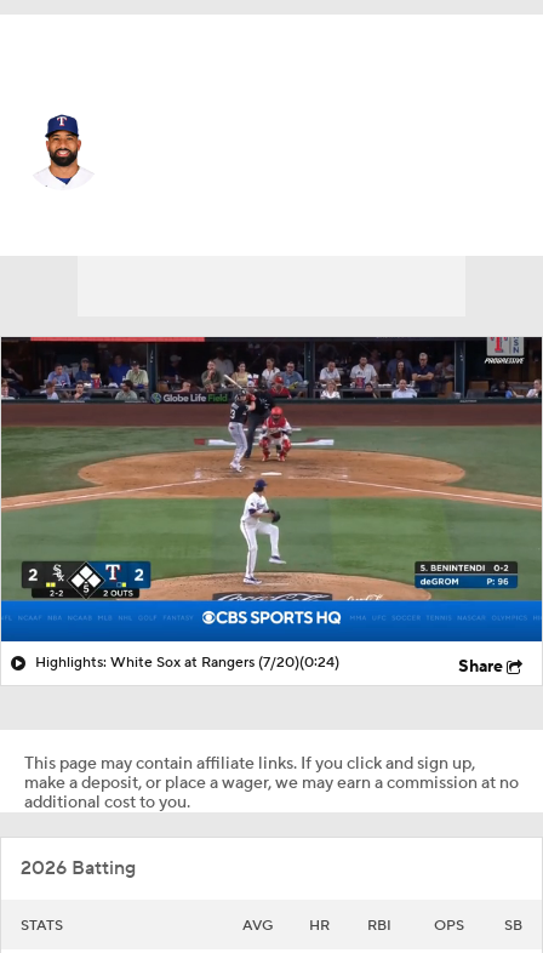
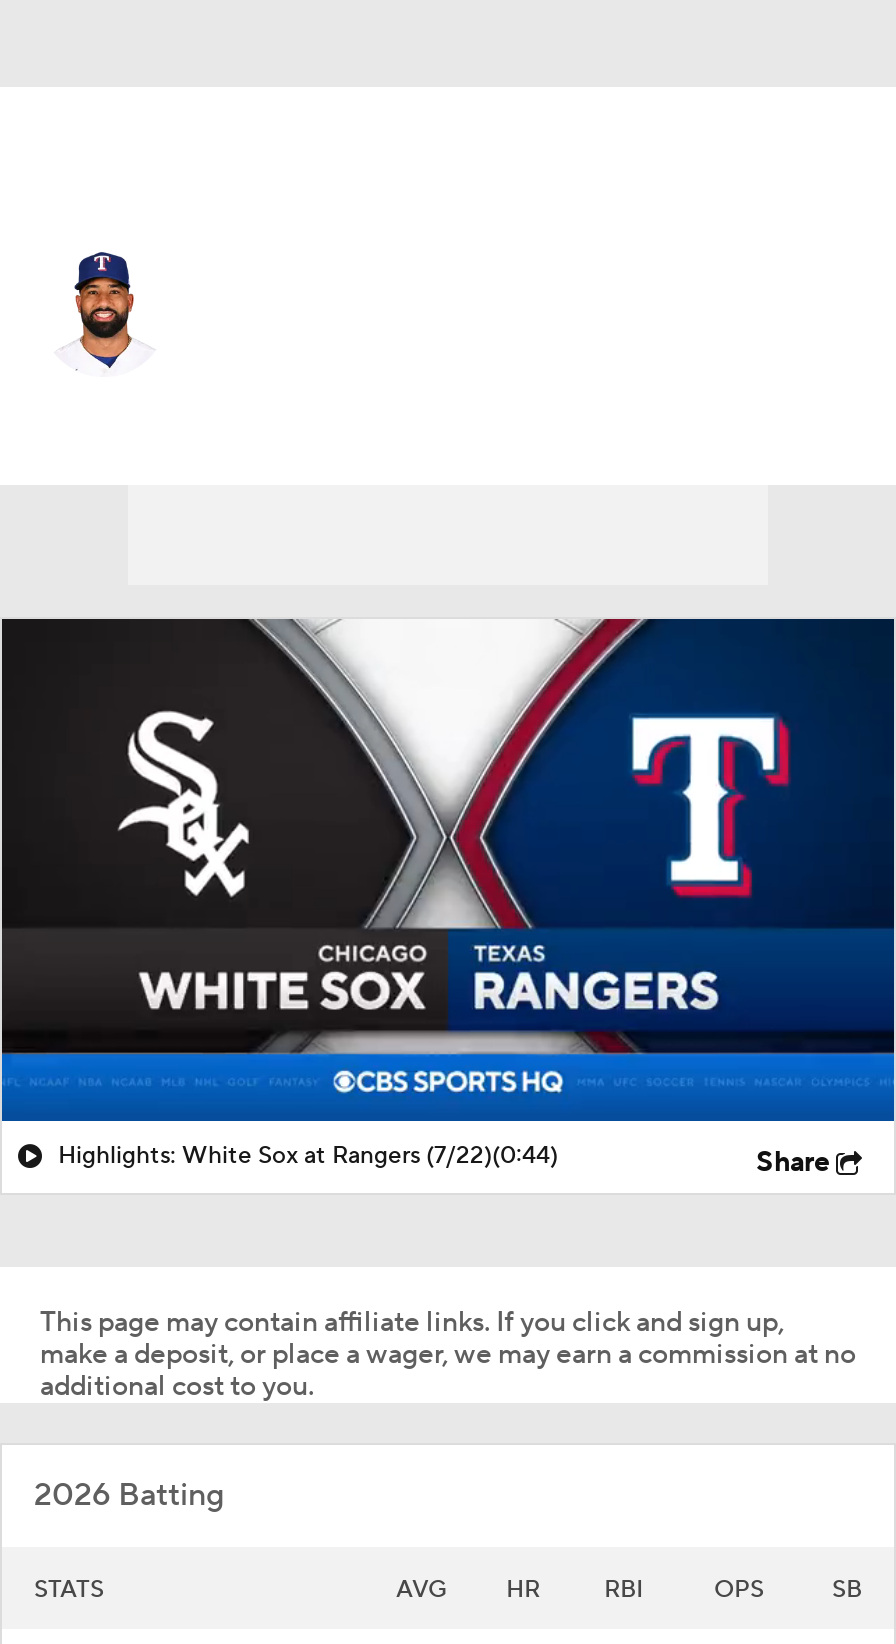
- [image]
+ [image]

- Highlights: White Sox at Rangers (7/20)(0:24)
+ Highlights: White Sox at Rangers (7/22)(0:44)
